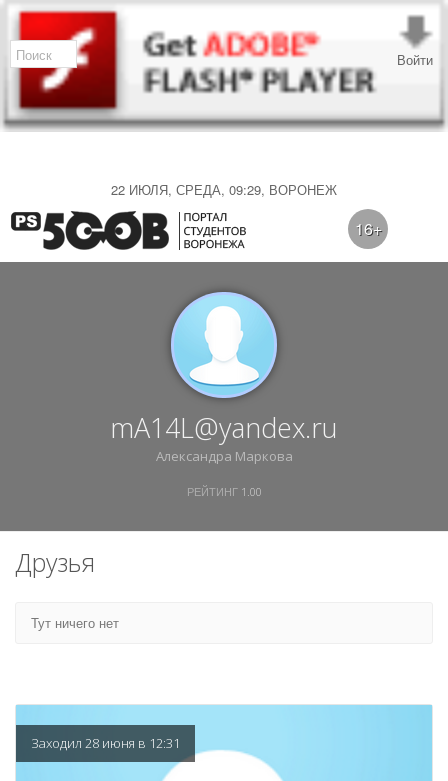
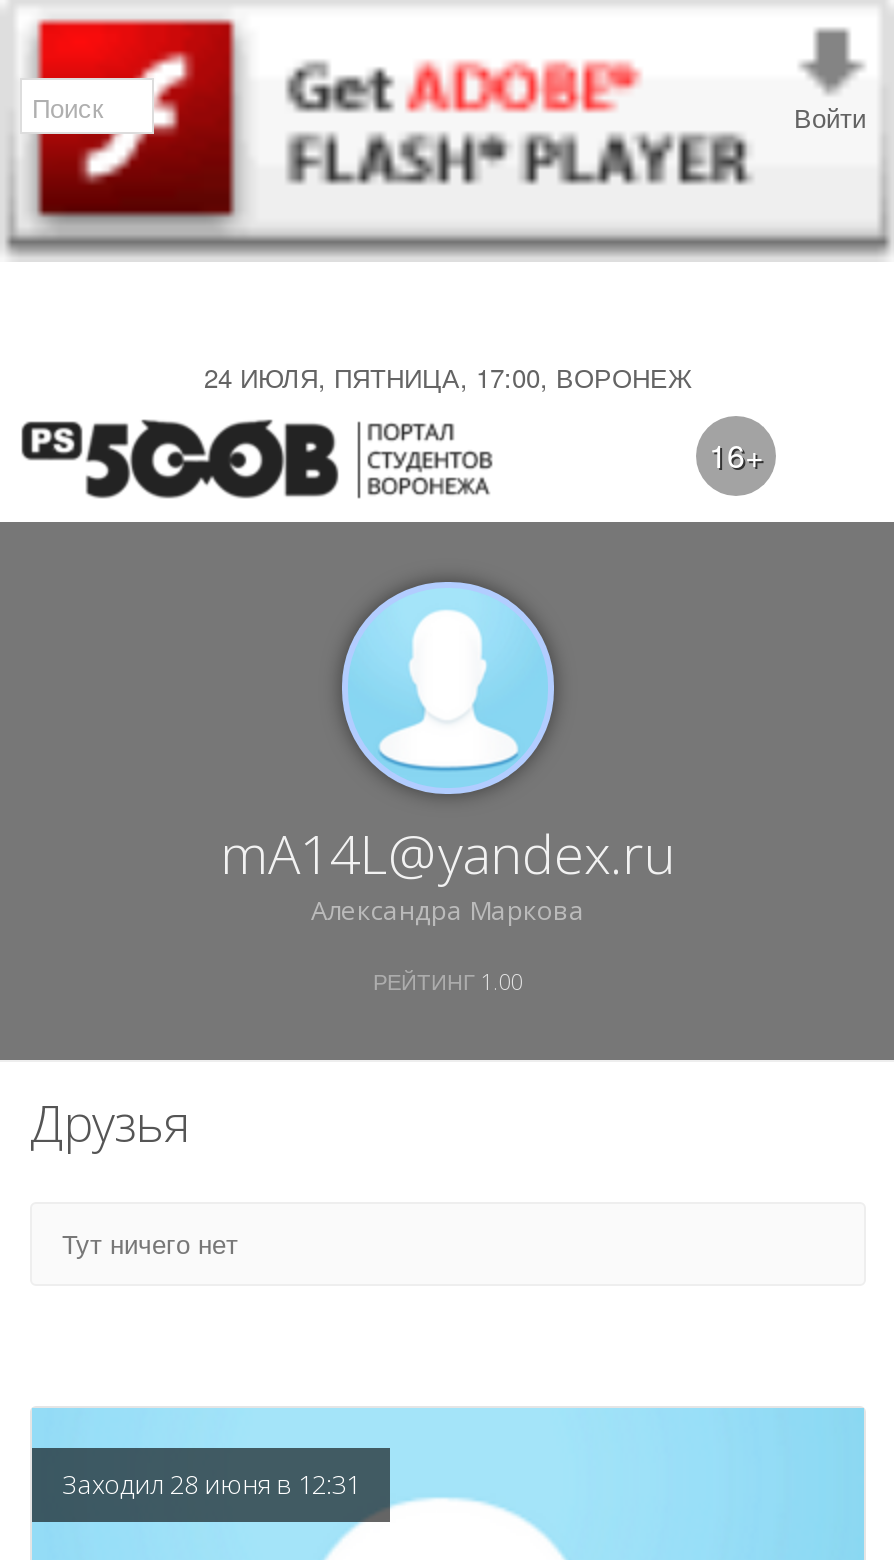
- 22 ИЮЛЯ, СРЕДА, 09:29, ВОРОНЕЖ
+ 24 ИЮЛЯ, ПЯТНИЦА, 17:00, ВОРОНЕЖ
